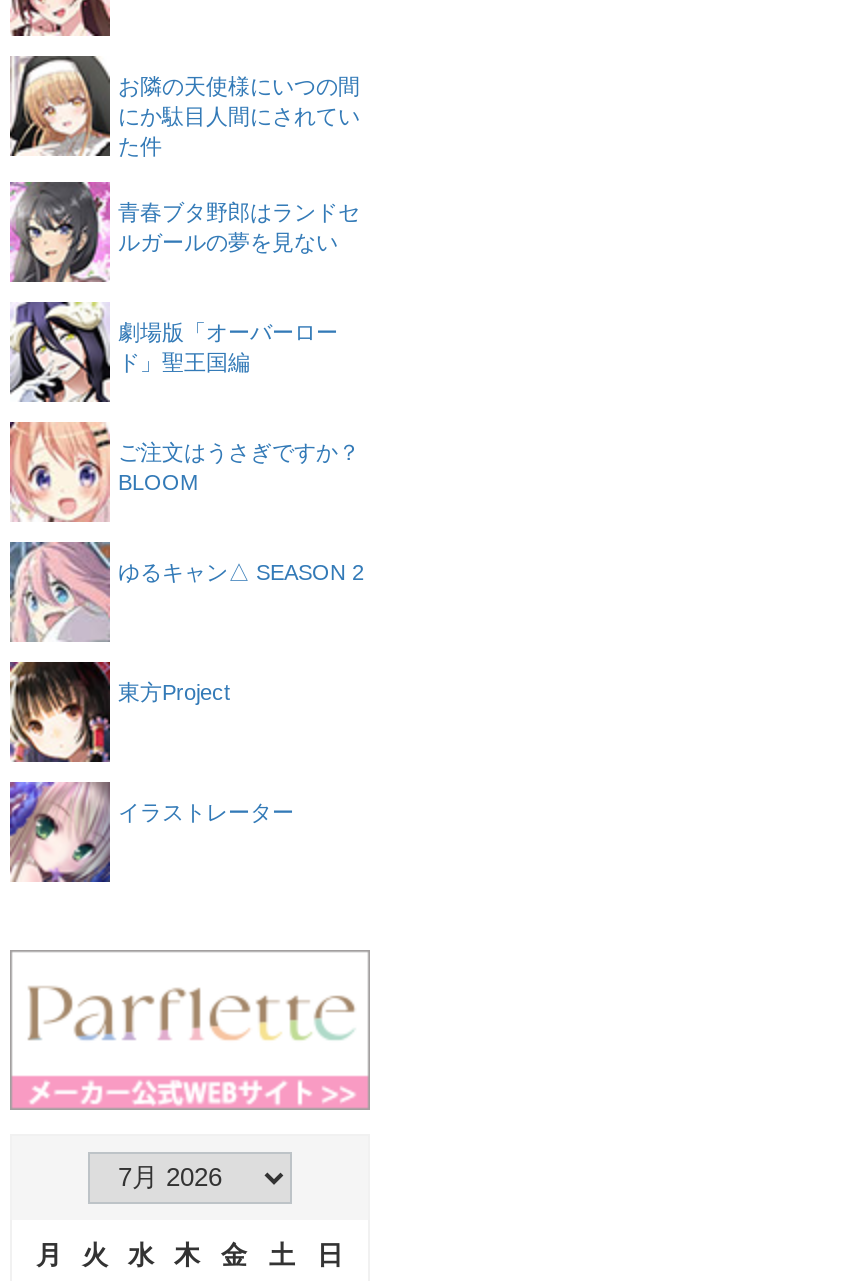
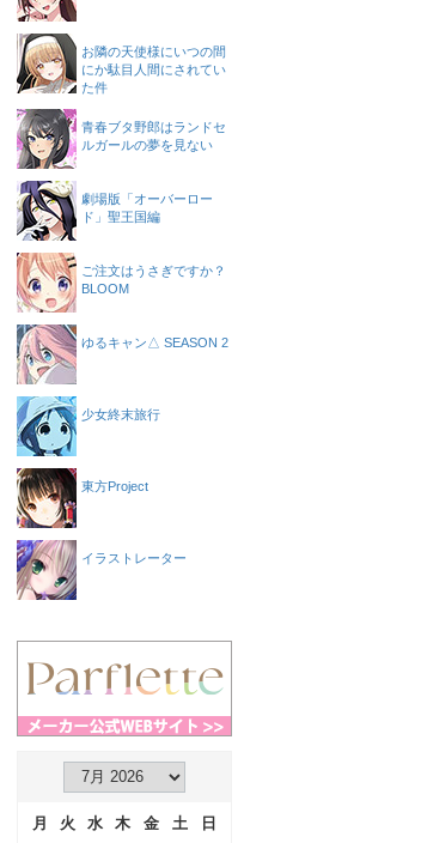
+ [image]
+ 少女終末旅行
